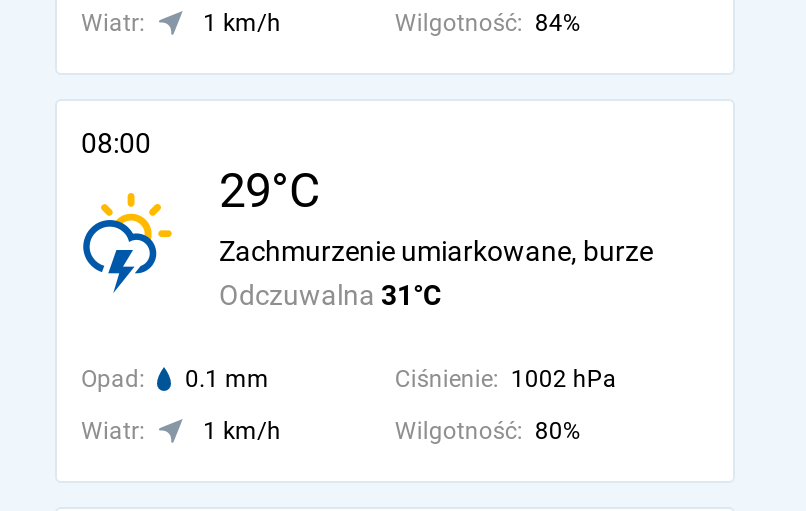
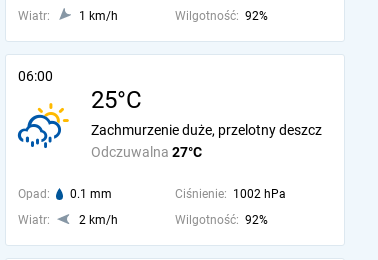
- Wilgotność: 84%
+ Wilgotność: 92%

- [image]
- 08:00
- 29°C
+ [image]
+ 06:00
+ 25°C

- Zachmurzenie umiarkowane, burze
+ Zachmurzenie duże, przelotny deszcz

- Odczuwalna 31°C
+ Odczuwalna 27°C

- 1 km/h
- Wilgotność: 80%
+ 2 km/h
+ Wilgotność: 92%
